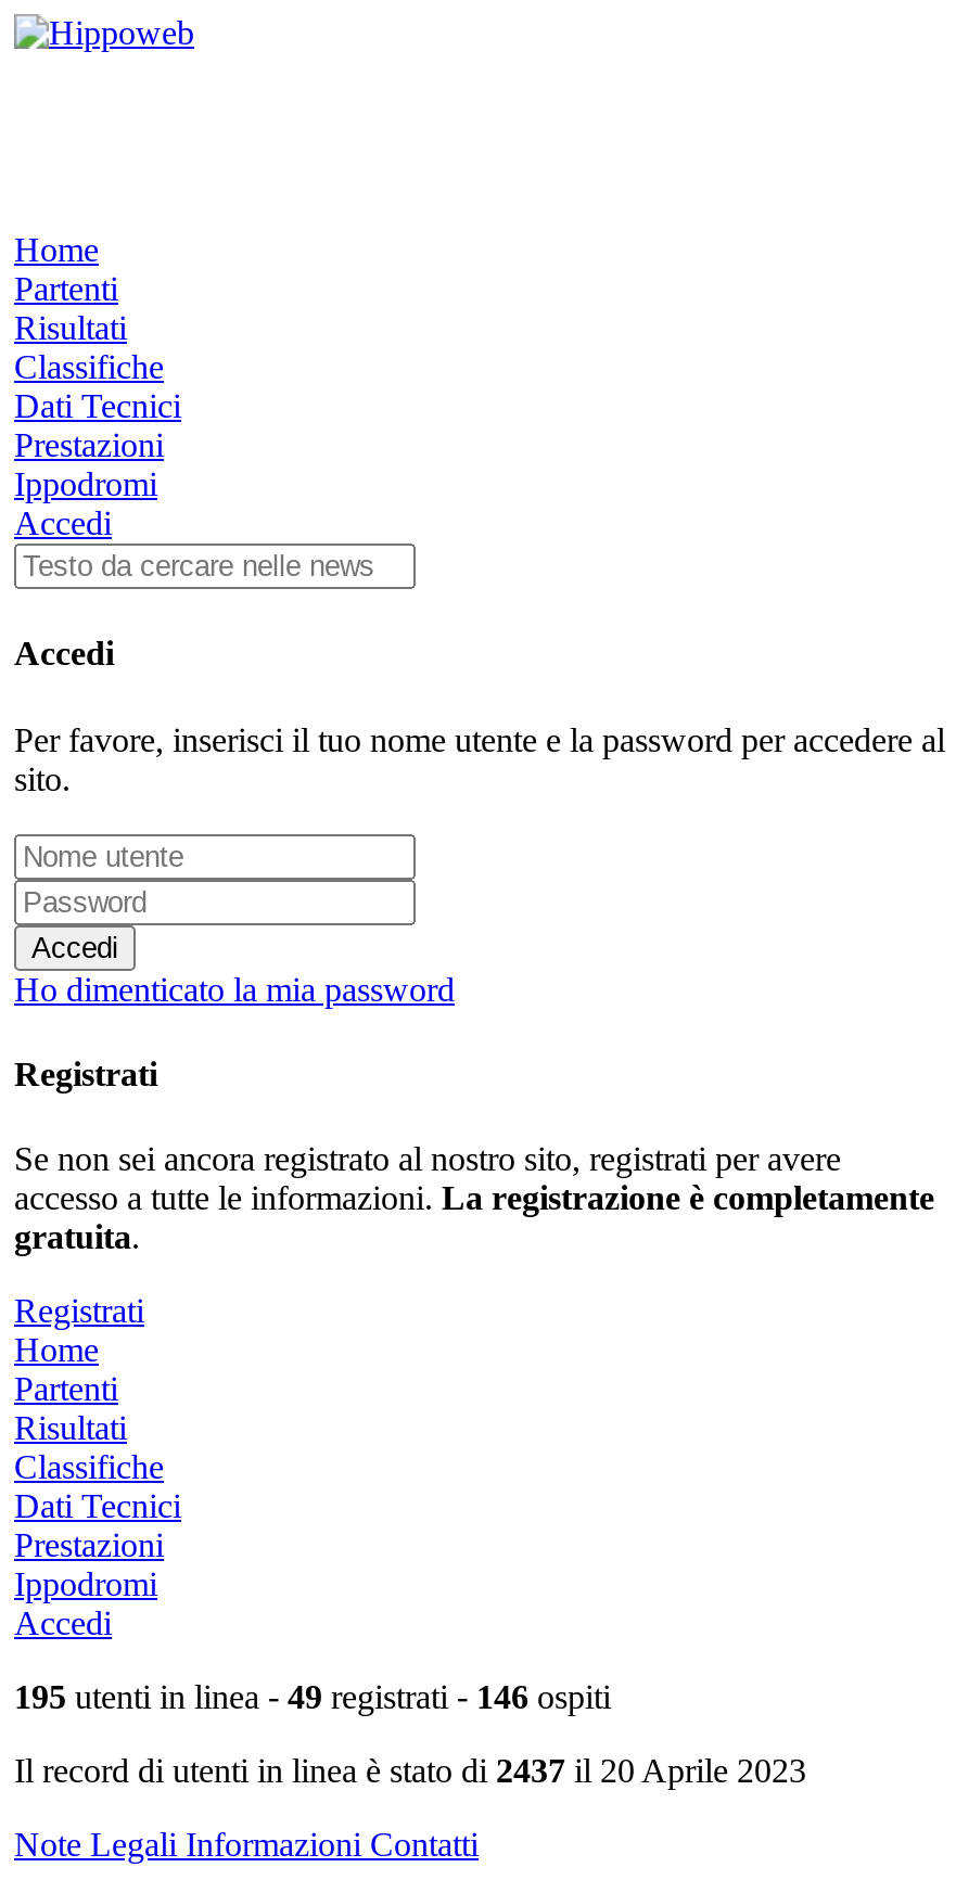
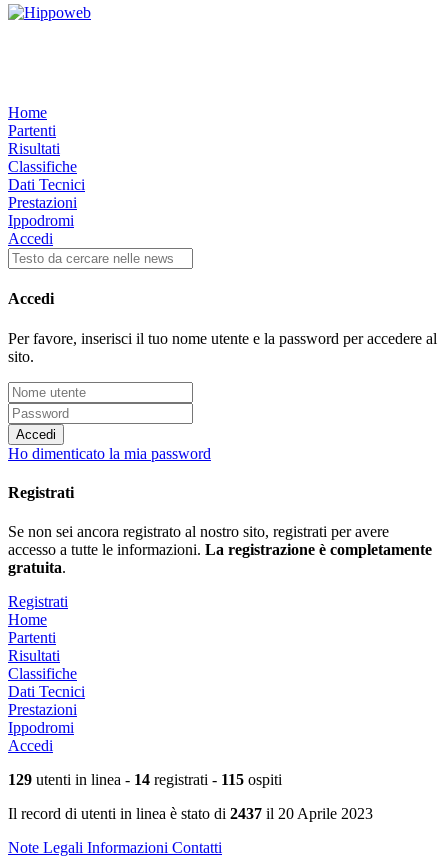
- 195 utenti in linea - 49 registrati - 146 ospiti
+ 129 utenti in linea - 14 registrati - 115 ospiti
